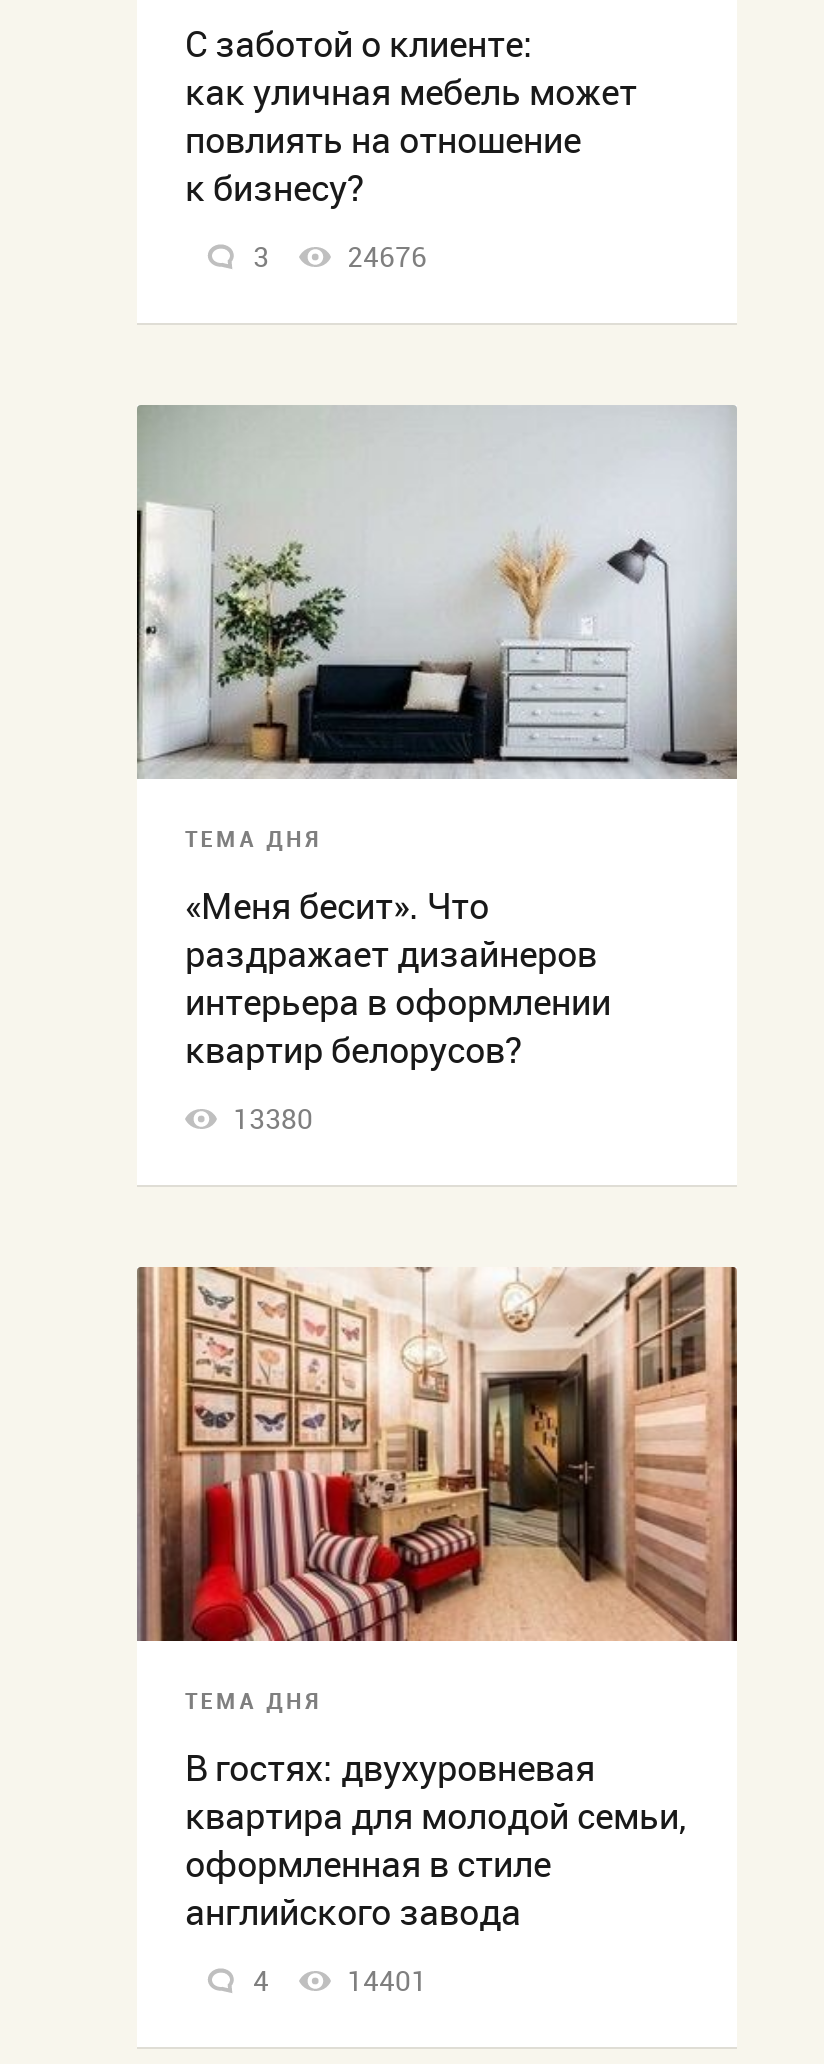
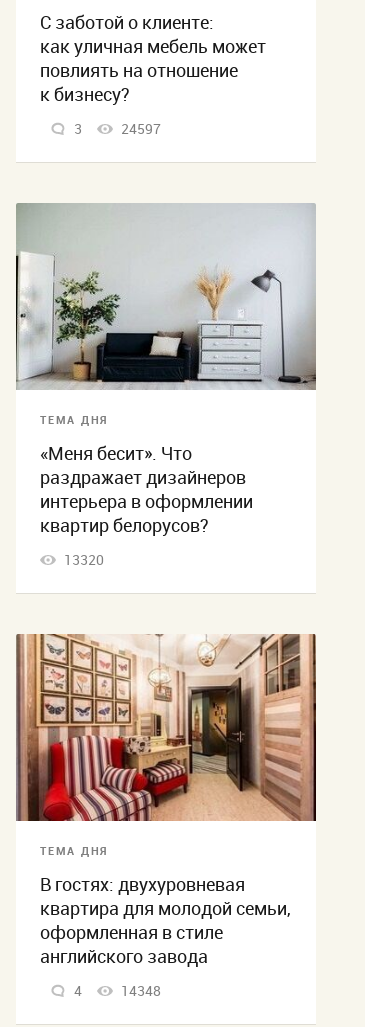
- 24676
+ 24597

- 13380
+ 13320

- 14401
+ 14348
